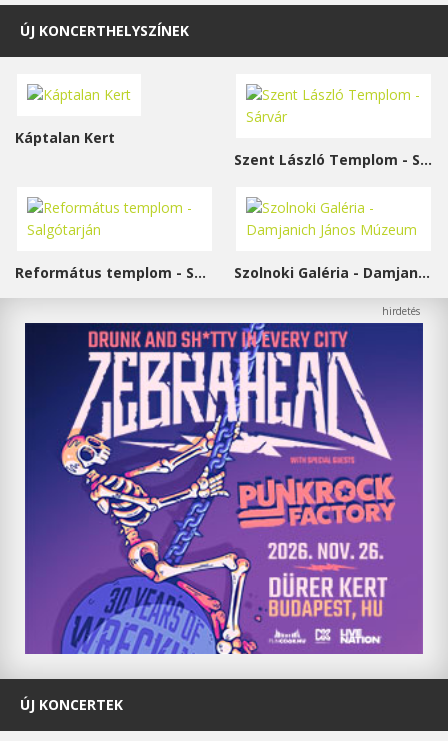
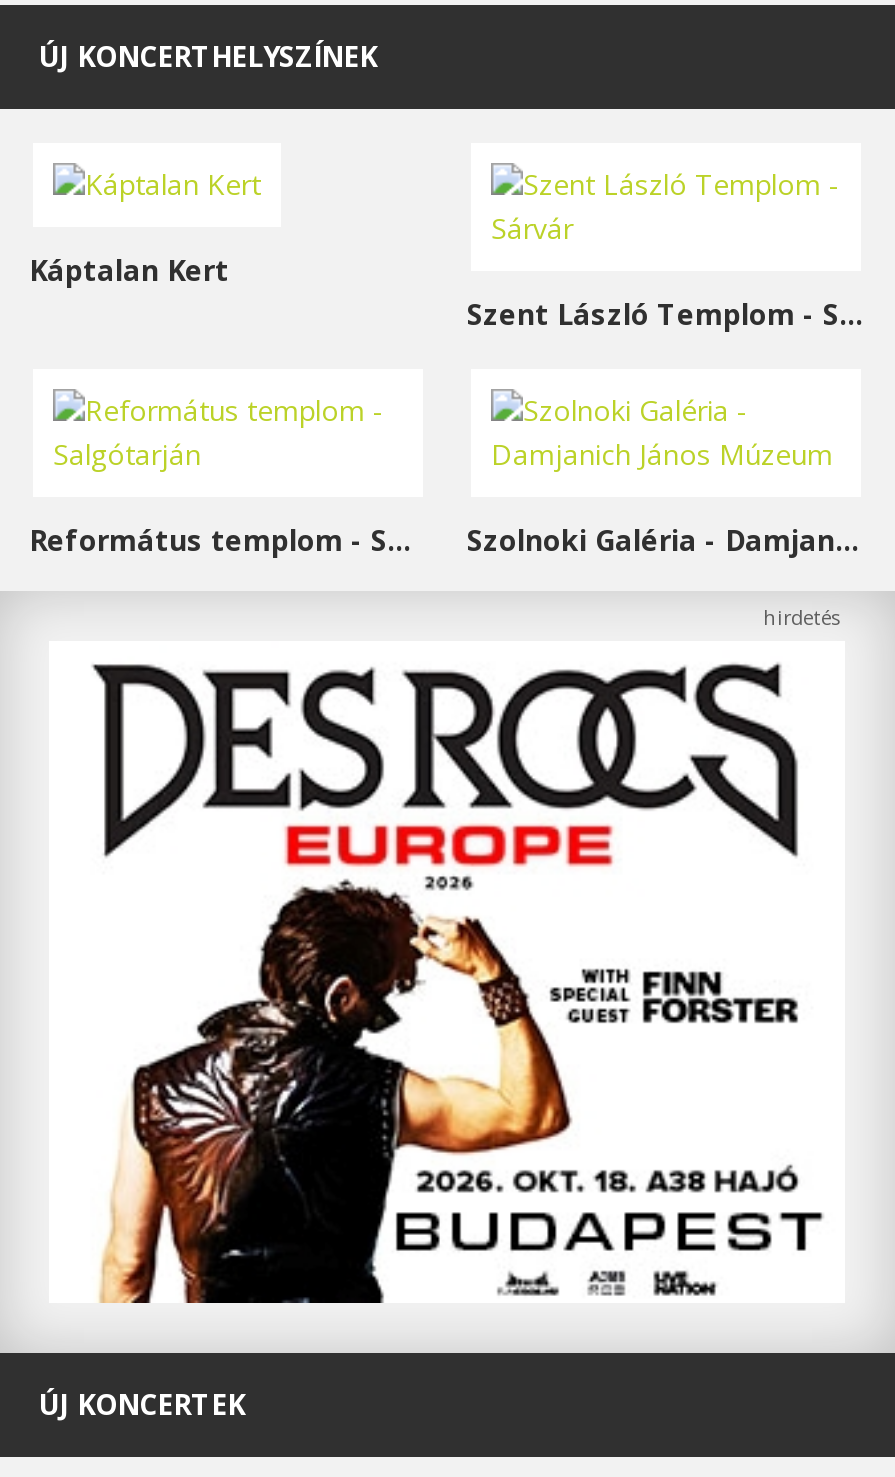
- [image]
+ [image]
